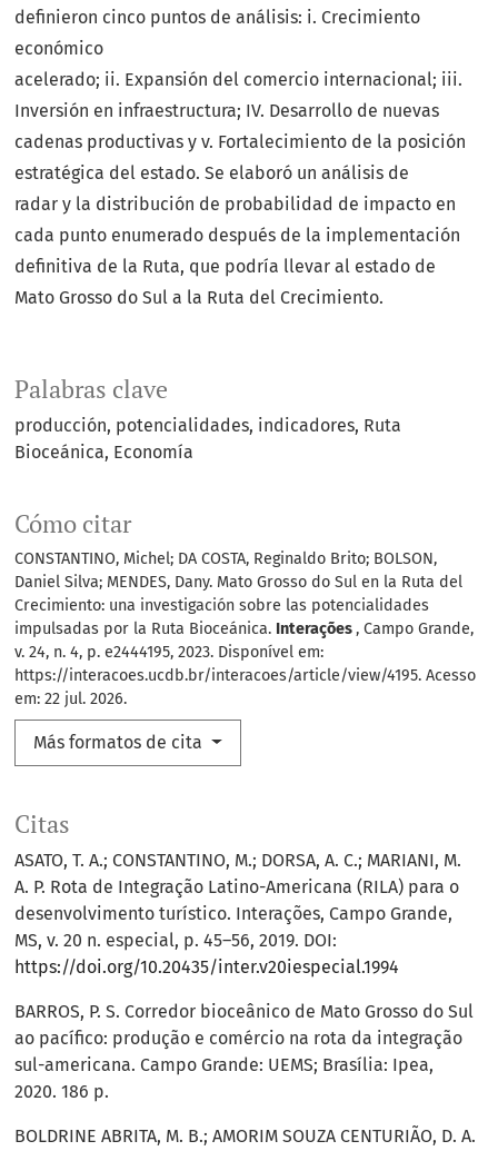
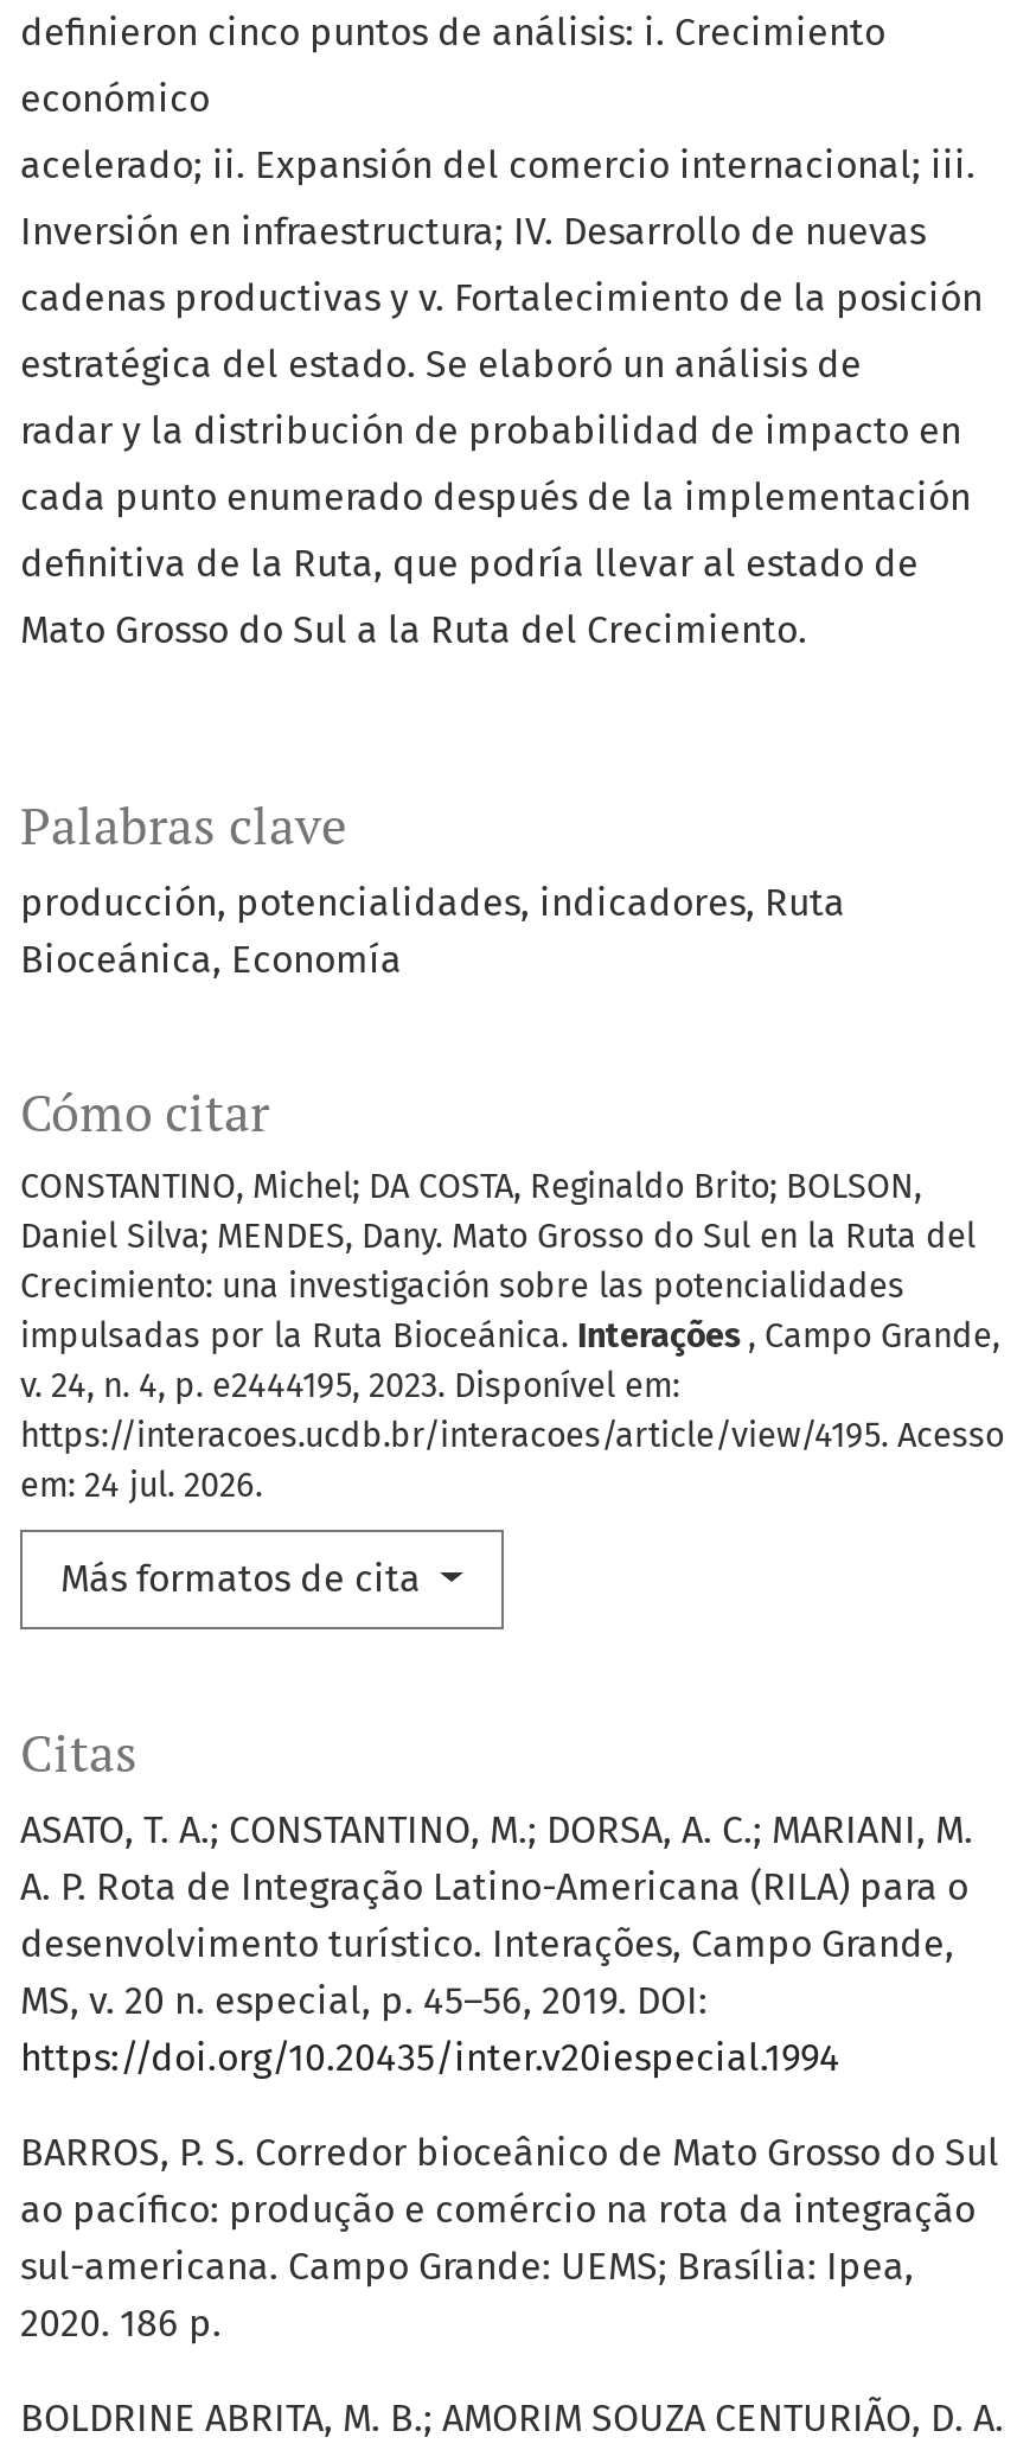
- em: 22 jul. 2026.
+ em: 24 jul. 2026.
